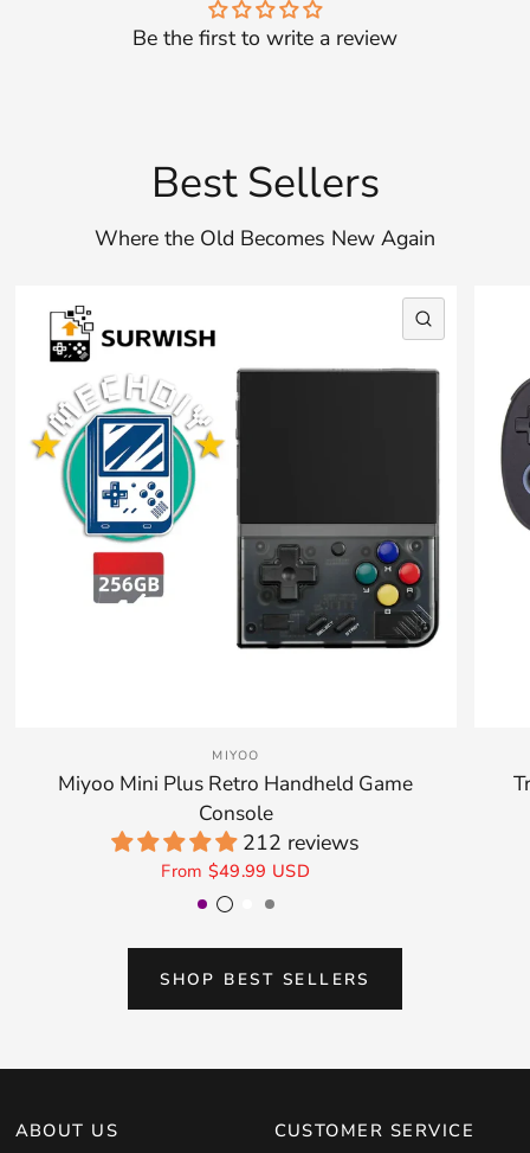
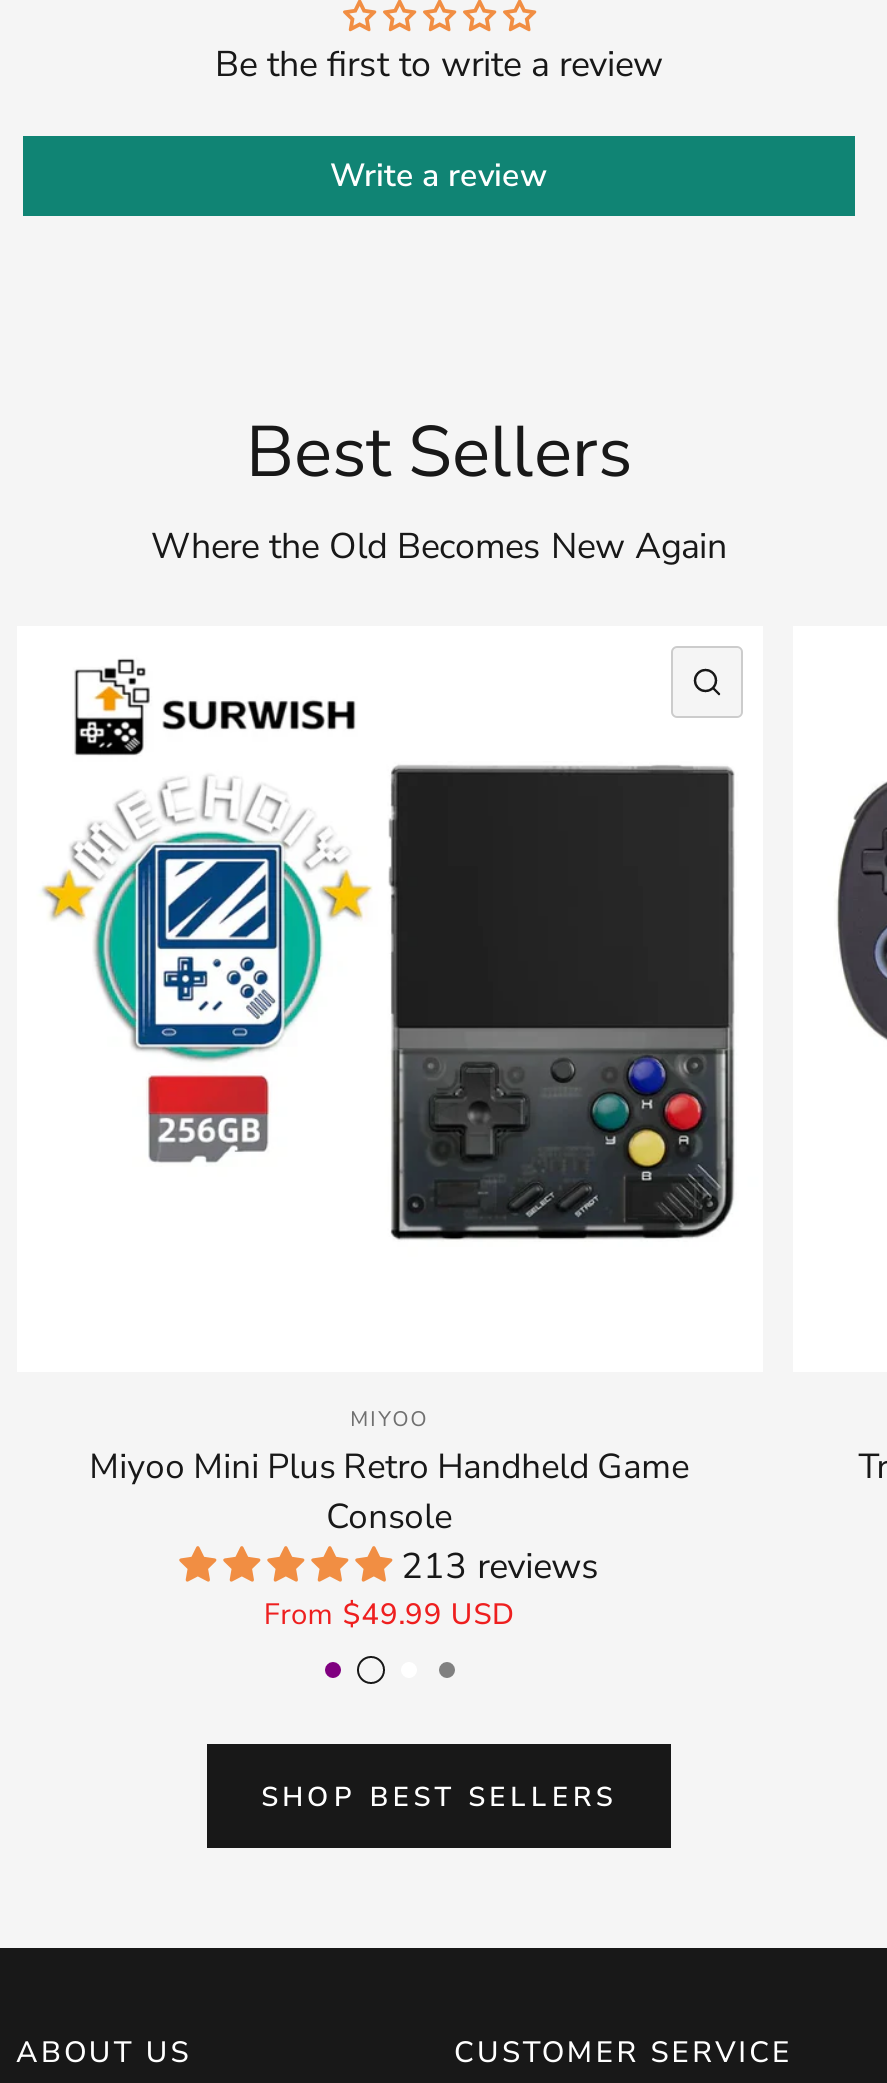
+ Write a review

- 212 reviews
+ 213 reviews
